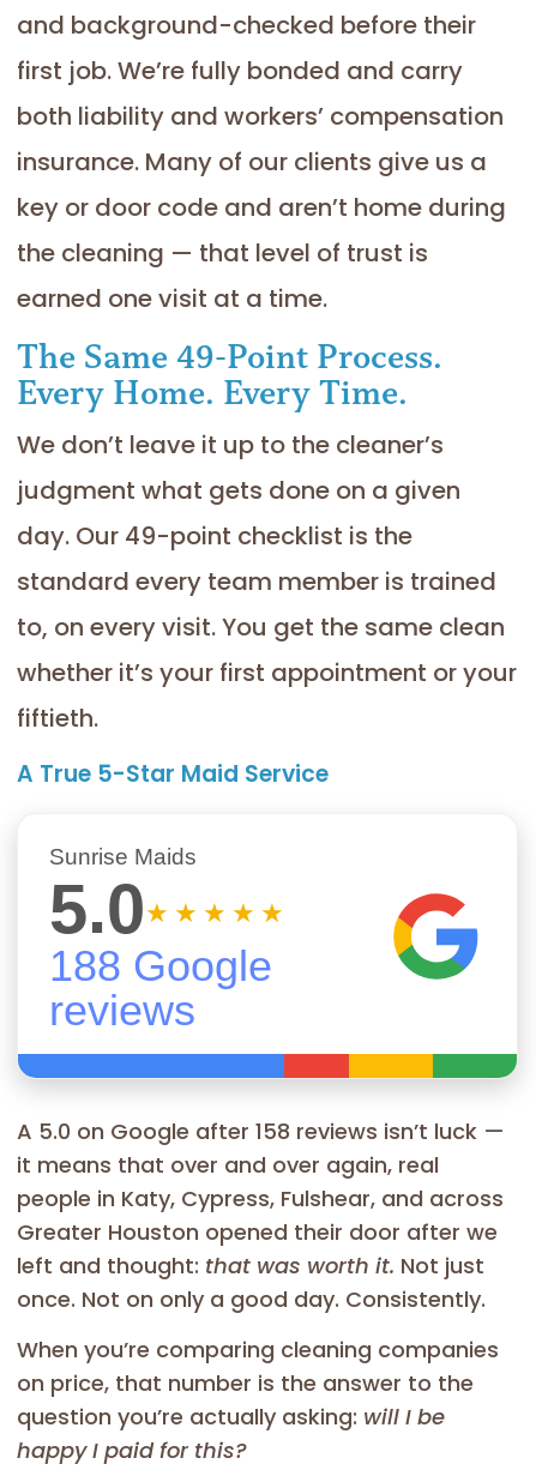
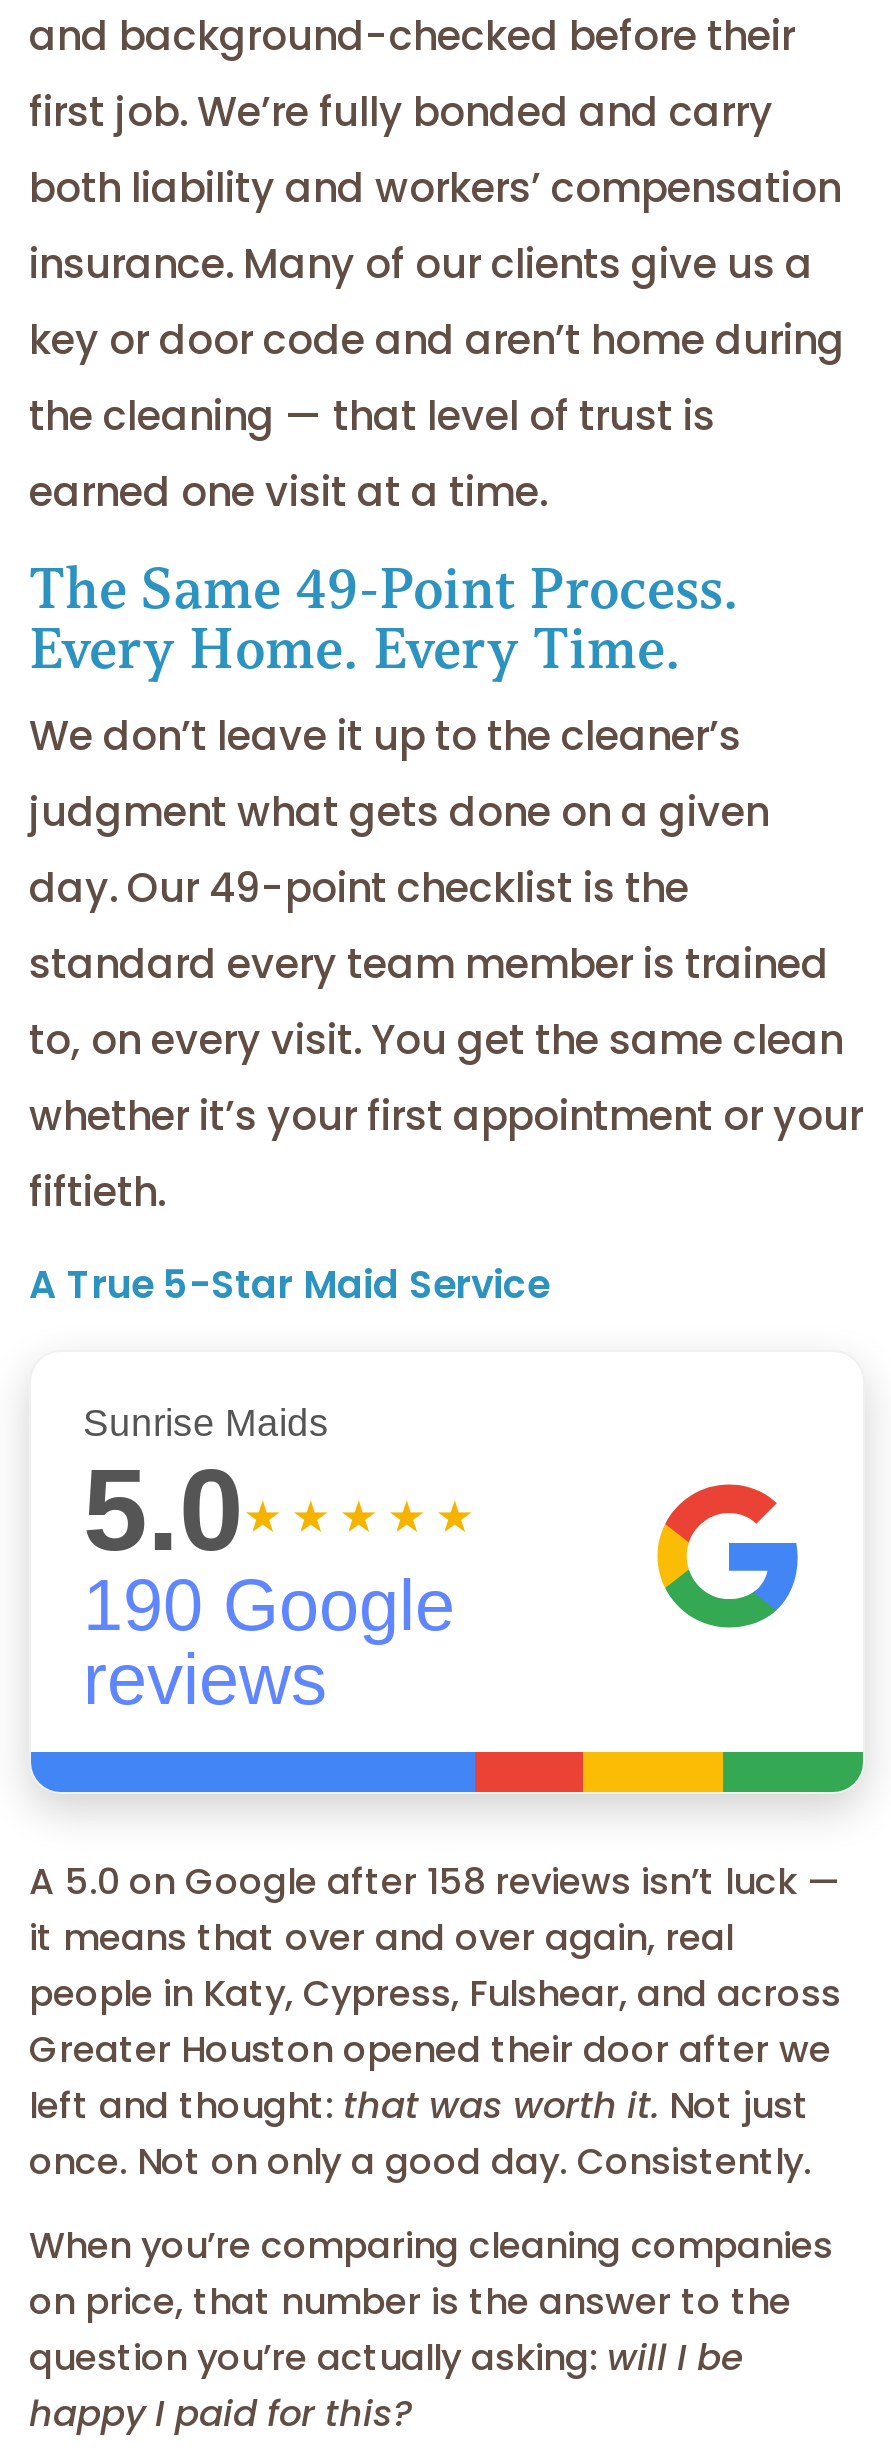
- 188 Google
+ 190 Google
